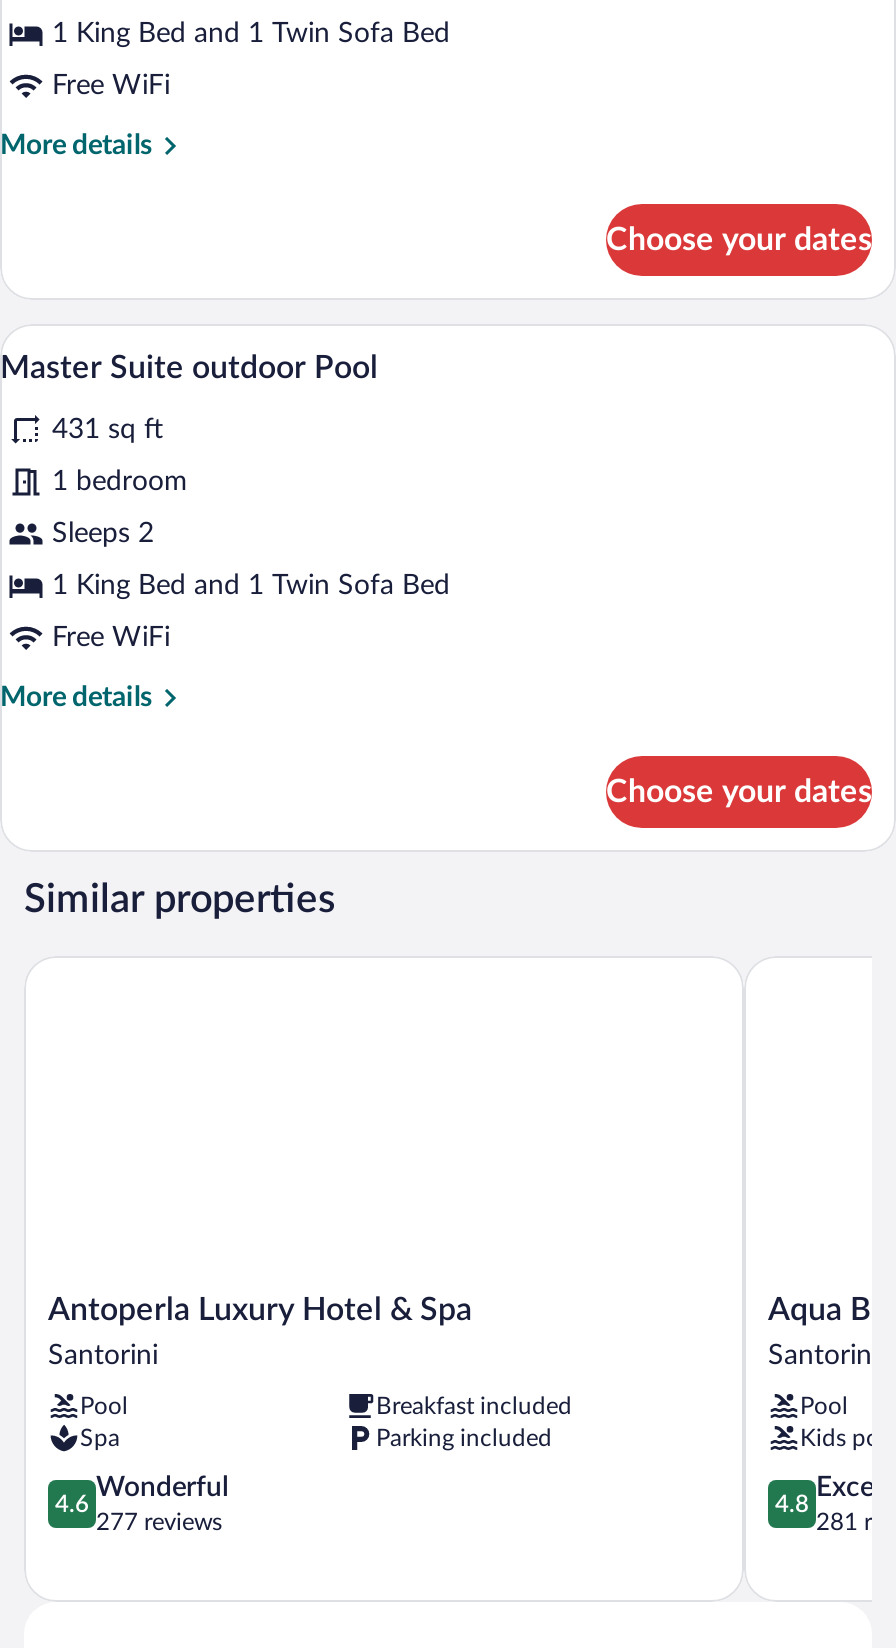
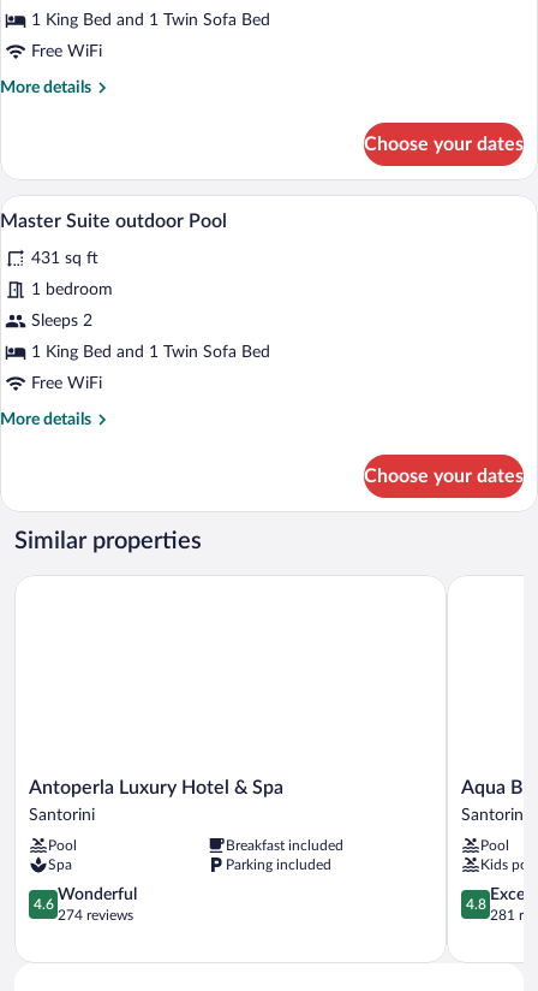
- 277 reviews
+ 274 reviews
